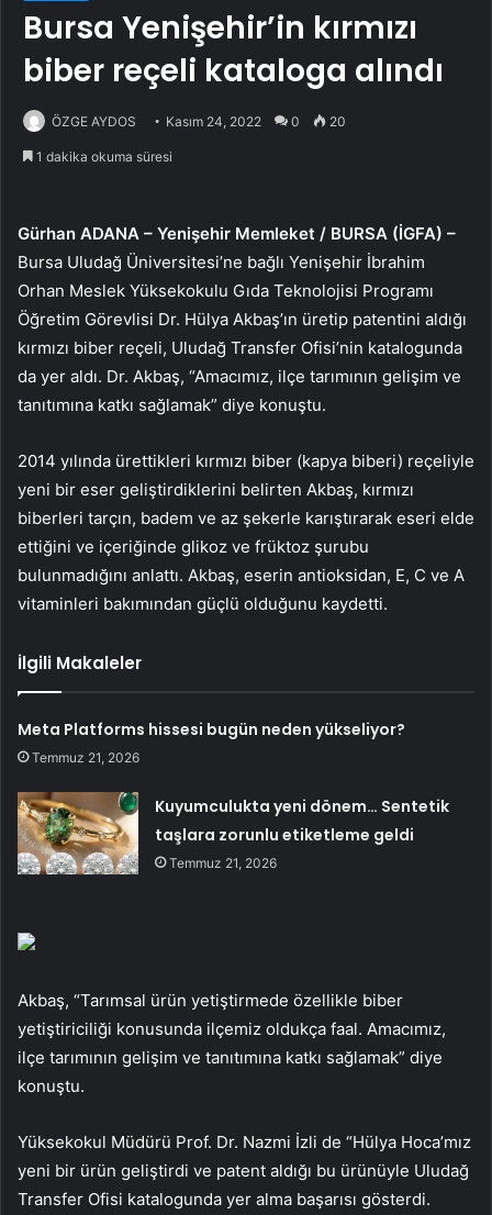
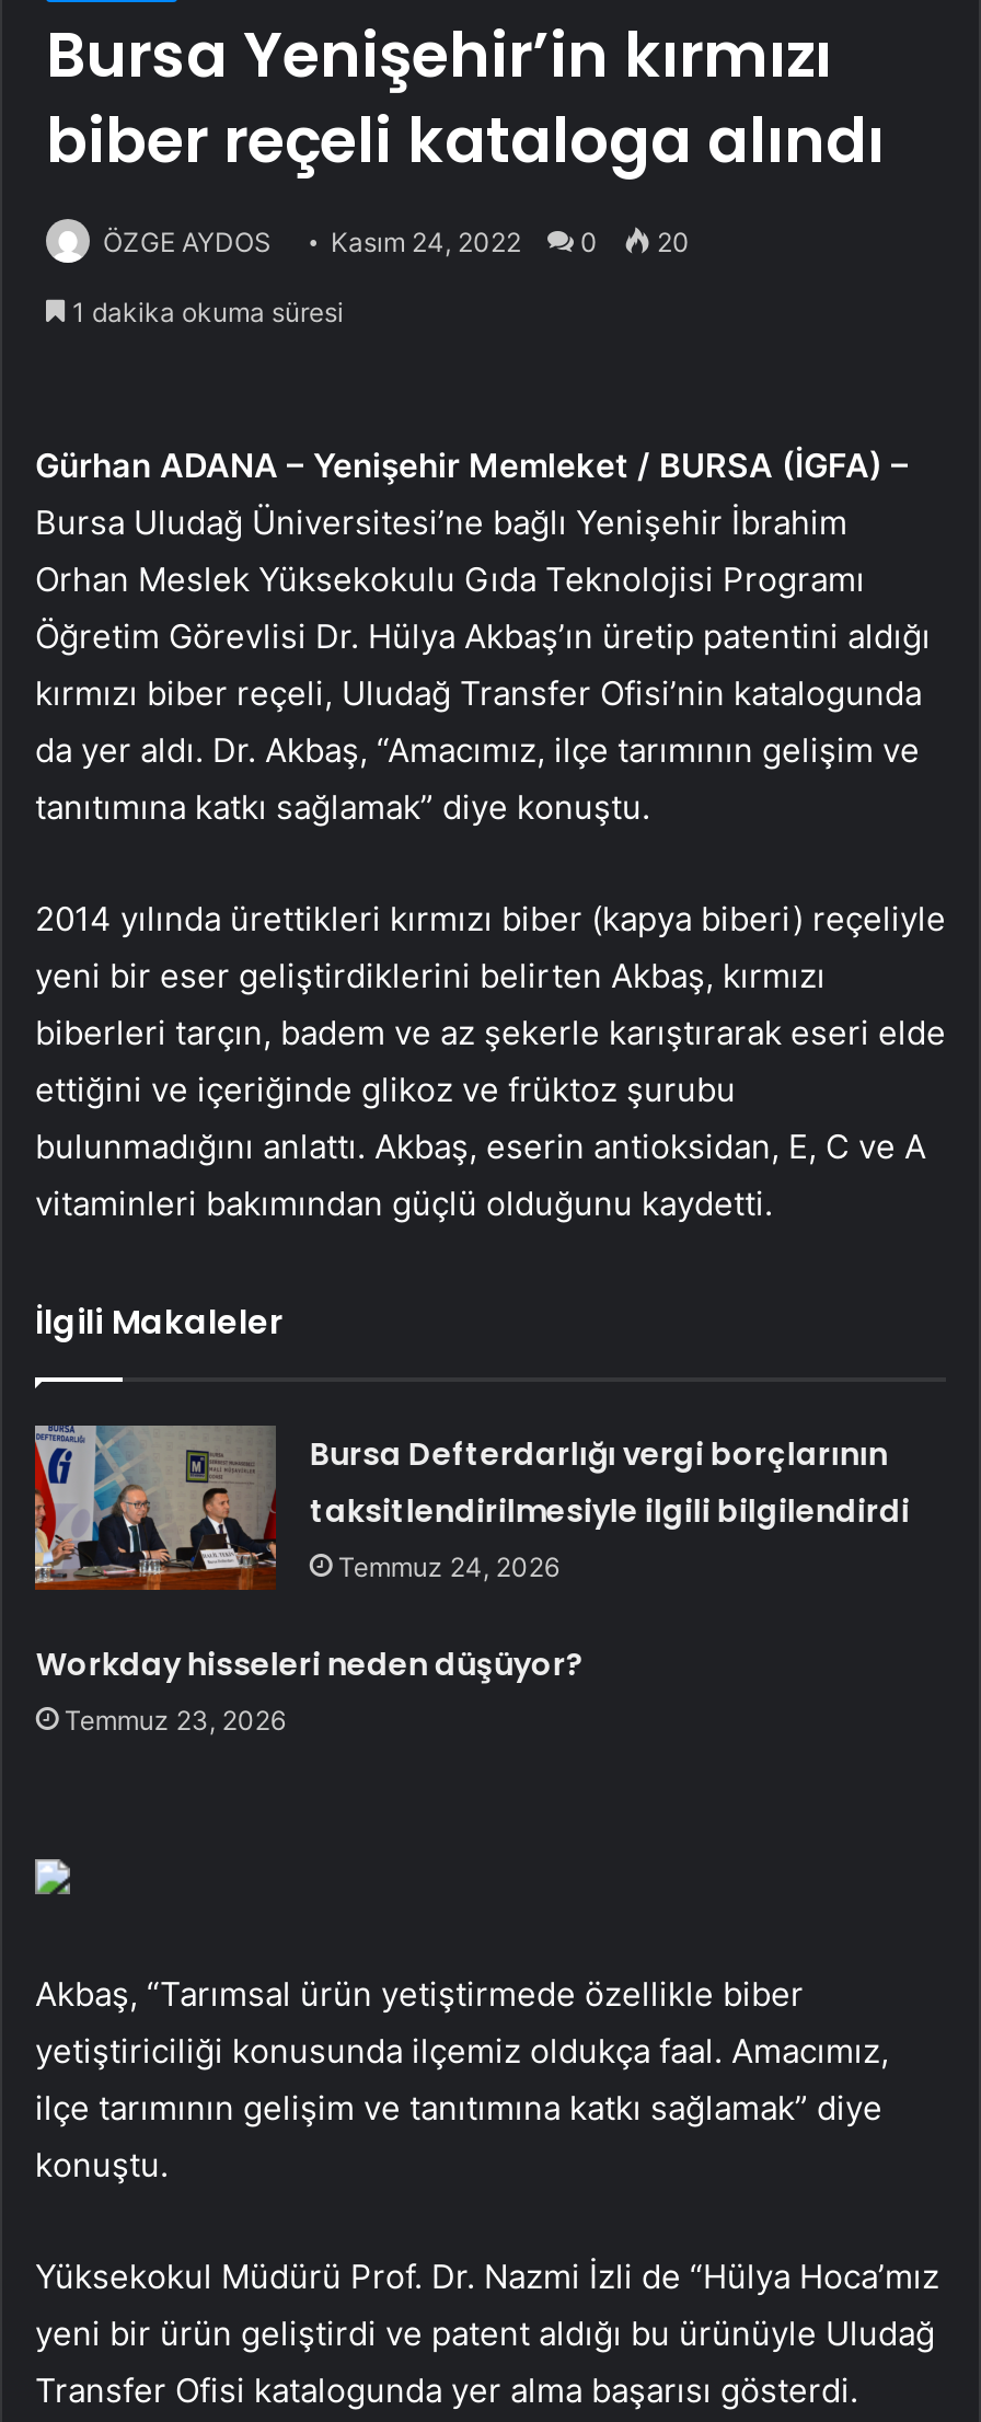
- Meta Platforms hissesi bugün neden yükseliyor?
- Temmuz 21, 2026
+ Bursa Defterdarlığı vergi borçlarının
+ taksitlendirilmesiyle ilgili bilgilendirdi
+ Temmuz 24, 2026

- [image]
- Kuyumculukta yeni dönem… Sentetik
- taşlara zorunlu etiketleme geldi
- Temmuz 21, 2026
+ [image]
+ Workday hisseleri neden düşüyor?
+ Temmuz 23, 2026
